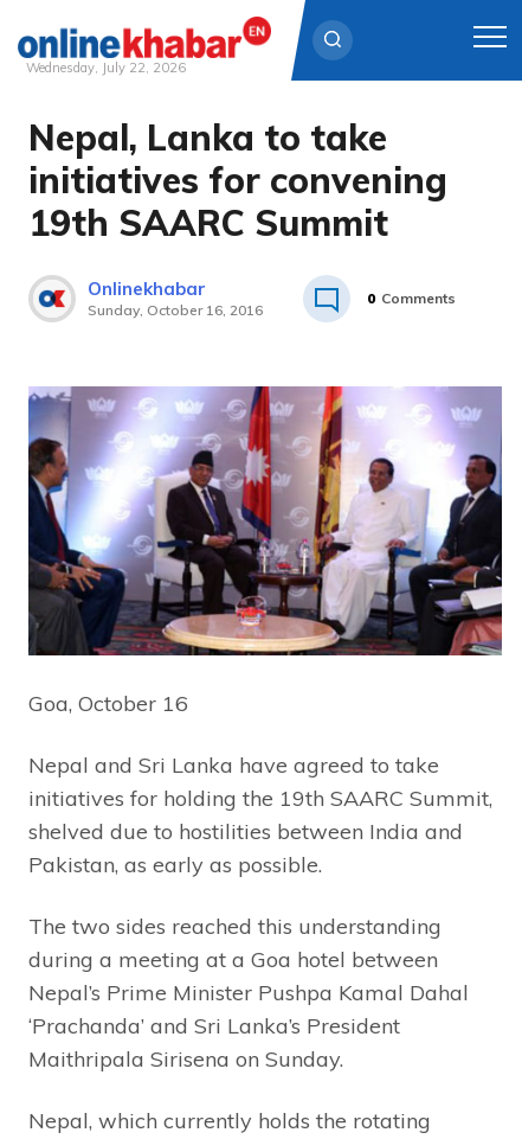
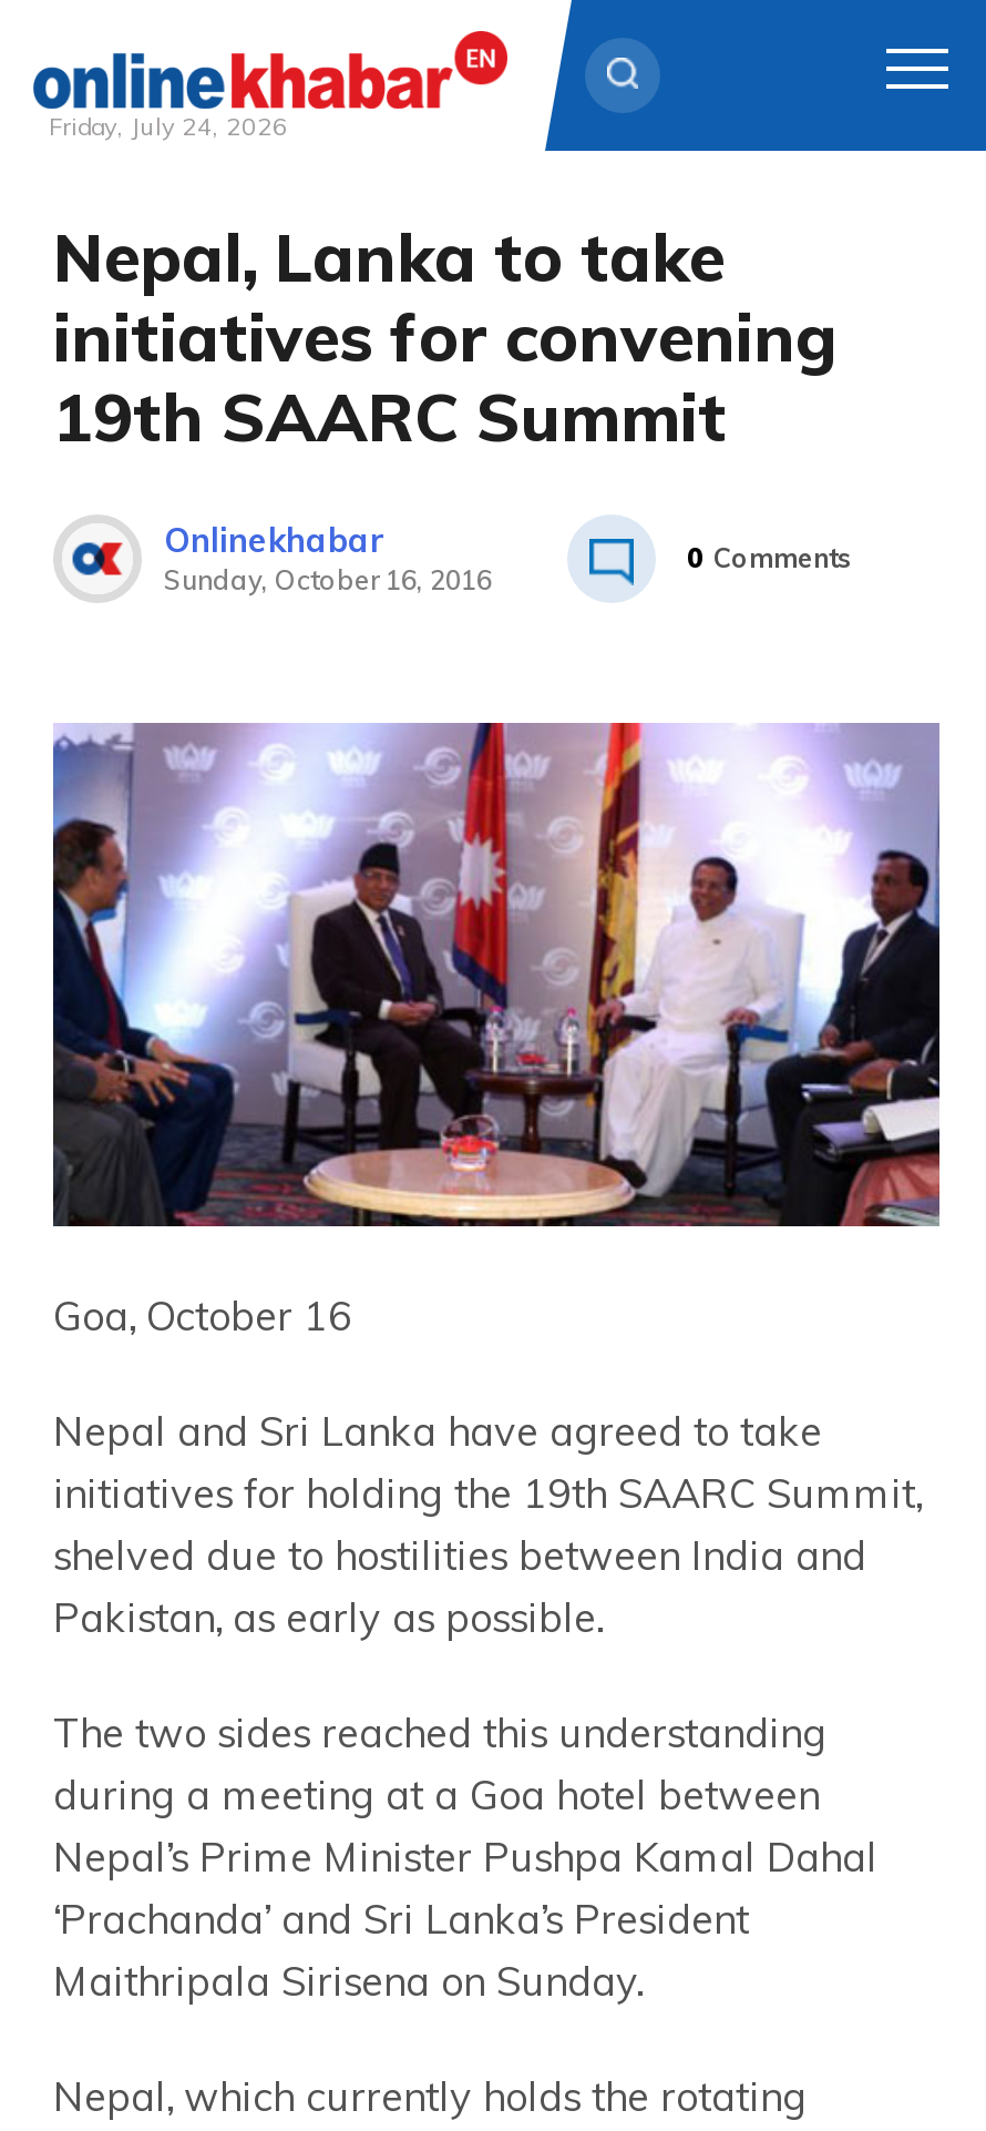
- Wednesday, July 22, 2026
+ Friday, July 24, 2026
